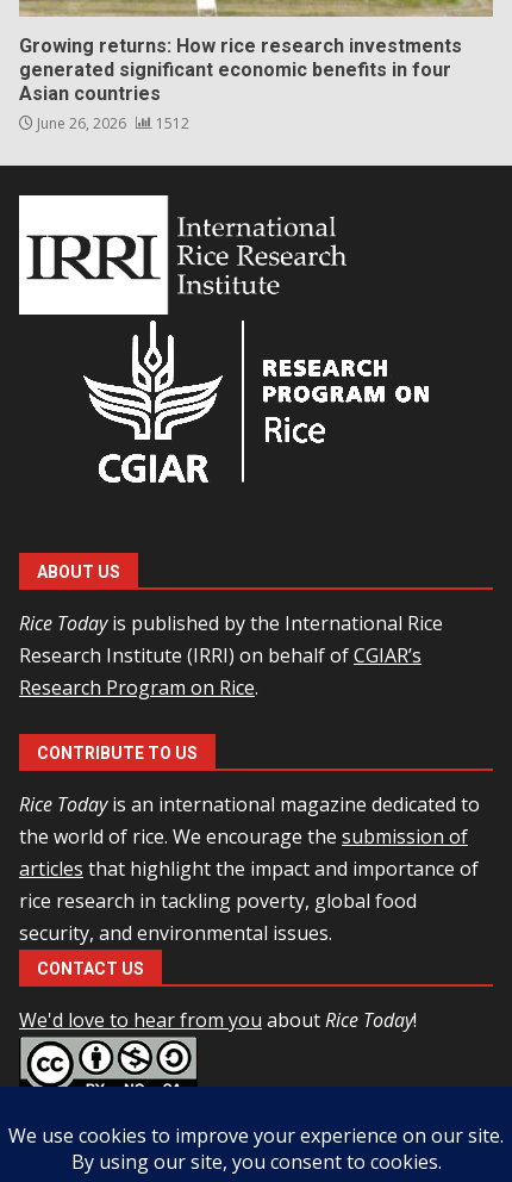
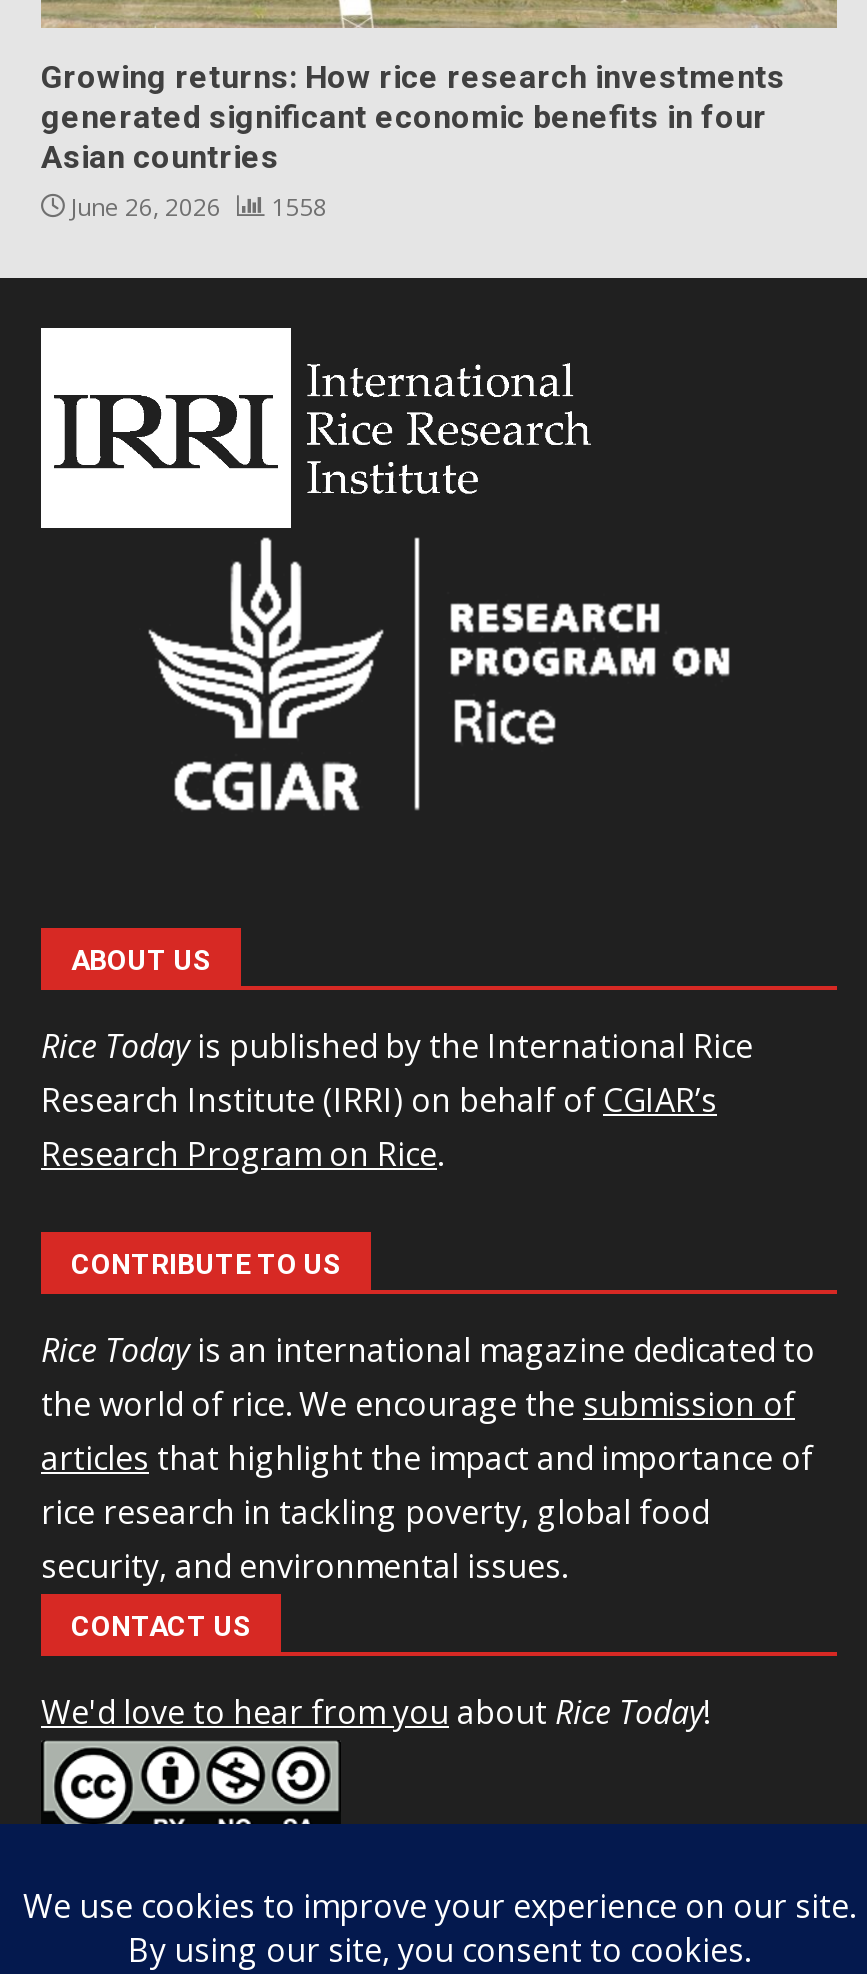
- June 26, 2026 1512
+ June 26, 2026 1558
